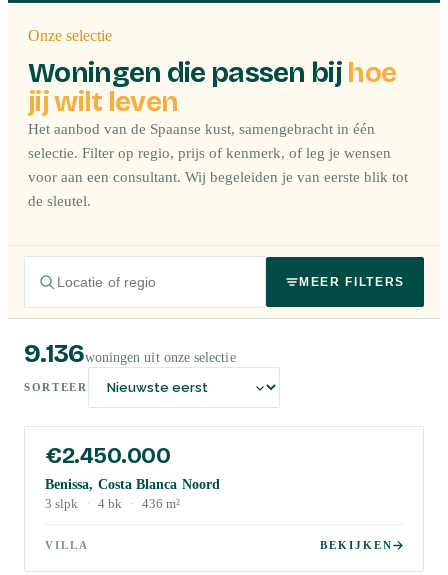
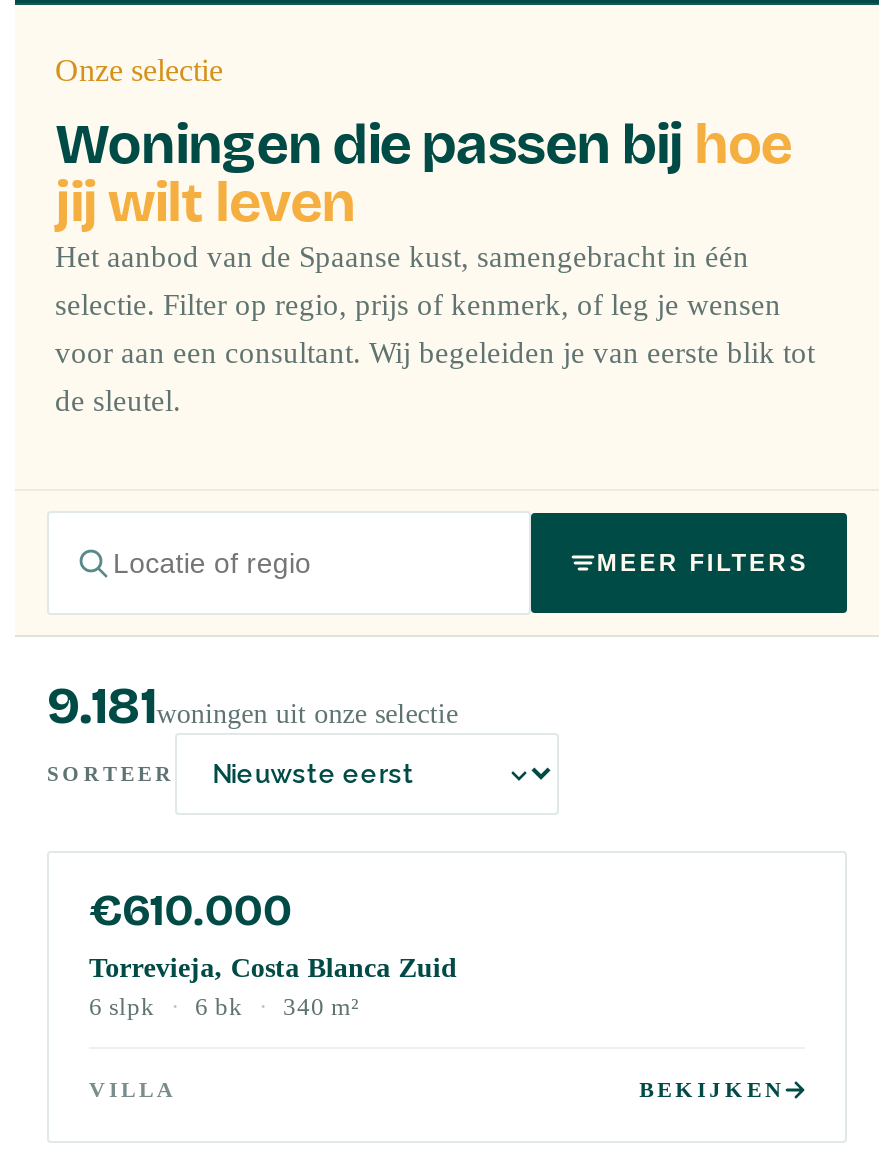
- 9.136woningen uit onze selectie
+ 9.181woningen uit onze selectie

- €2.450.000
+ €610.000

- Benissa, Costa Blanca Noord
+ Torrevieja, Costa Blanca Zuid

- 3 slpk · 4 bk · 436 m²
+ 6 slpk · 6 bk · 340 m²
